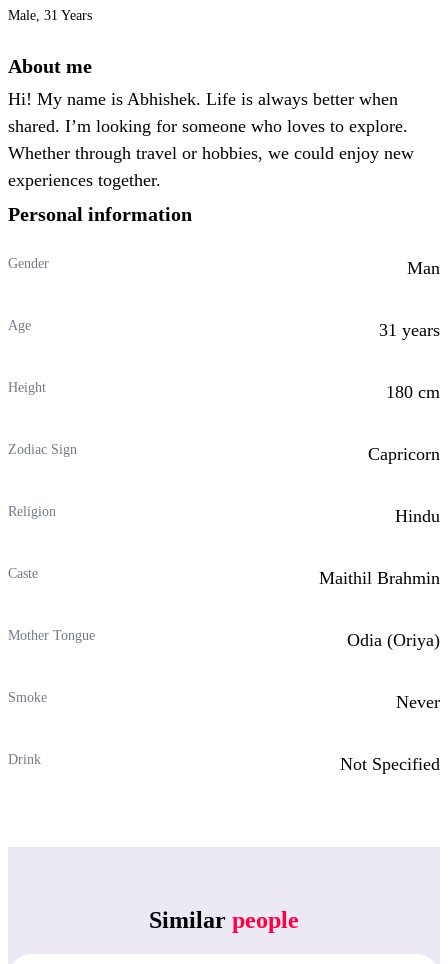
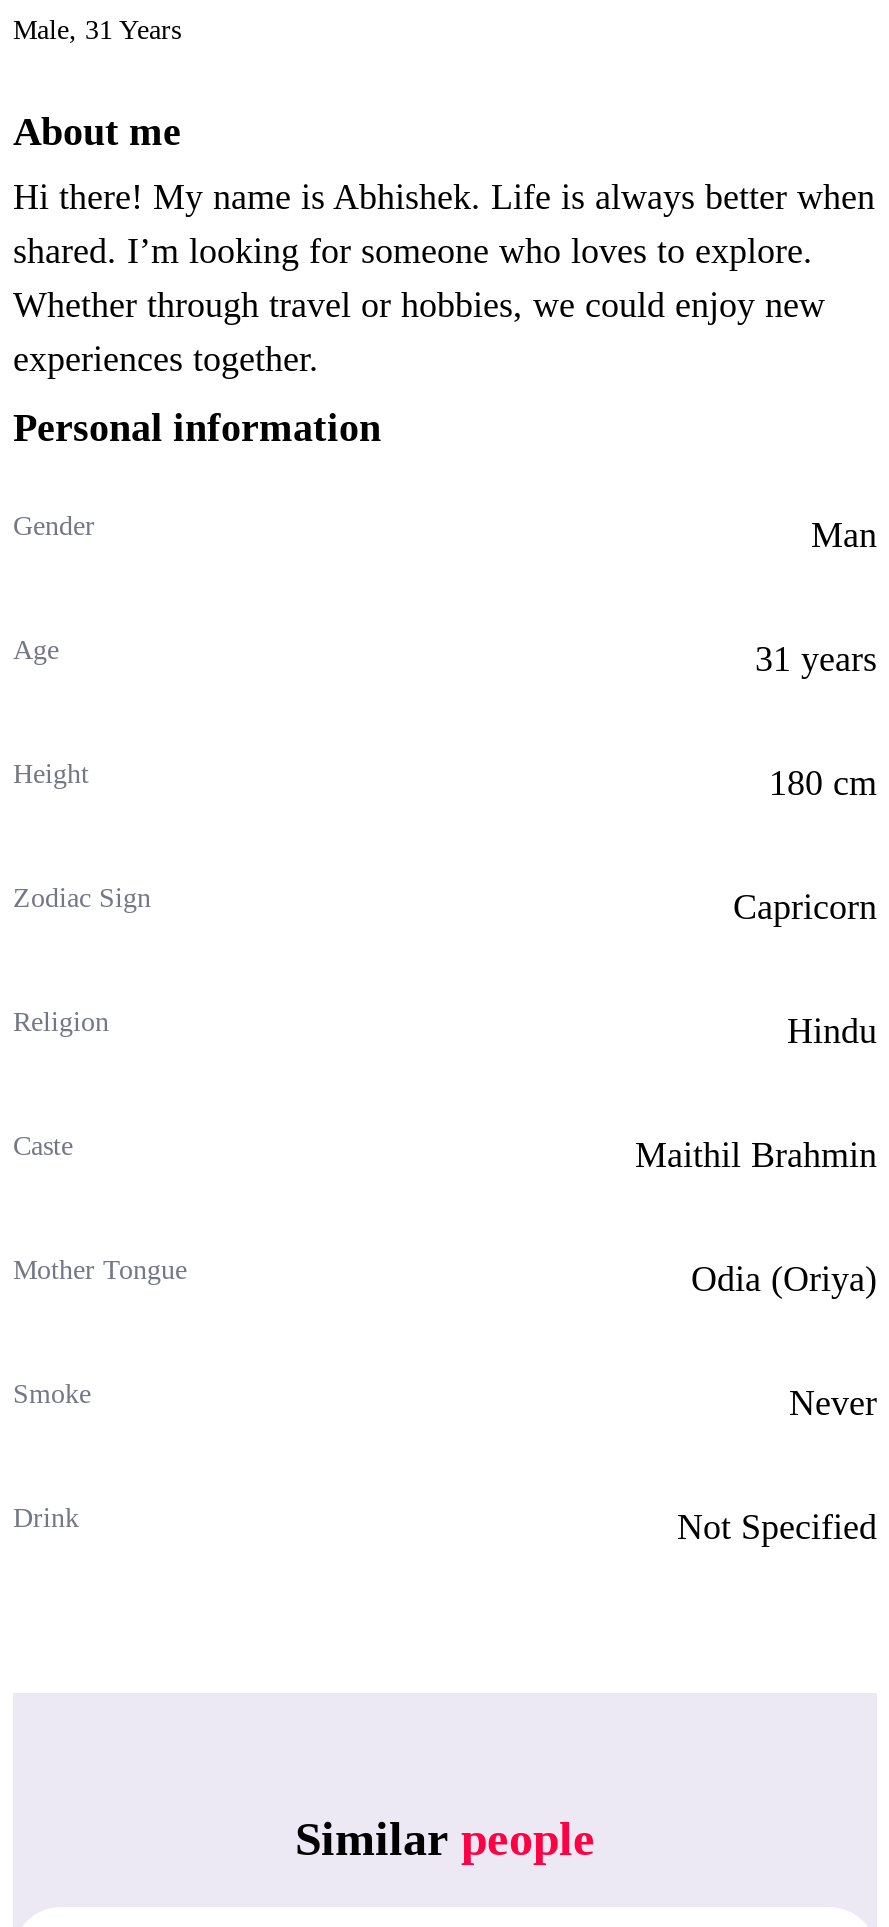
- Hi! My name is Abhishek. Life is always better when
+ Hi there! My name is Abhishek. Life is always better when
